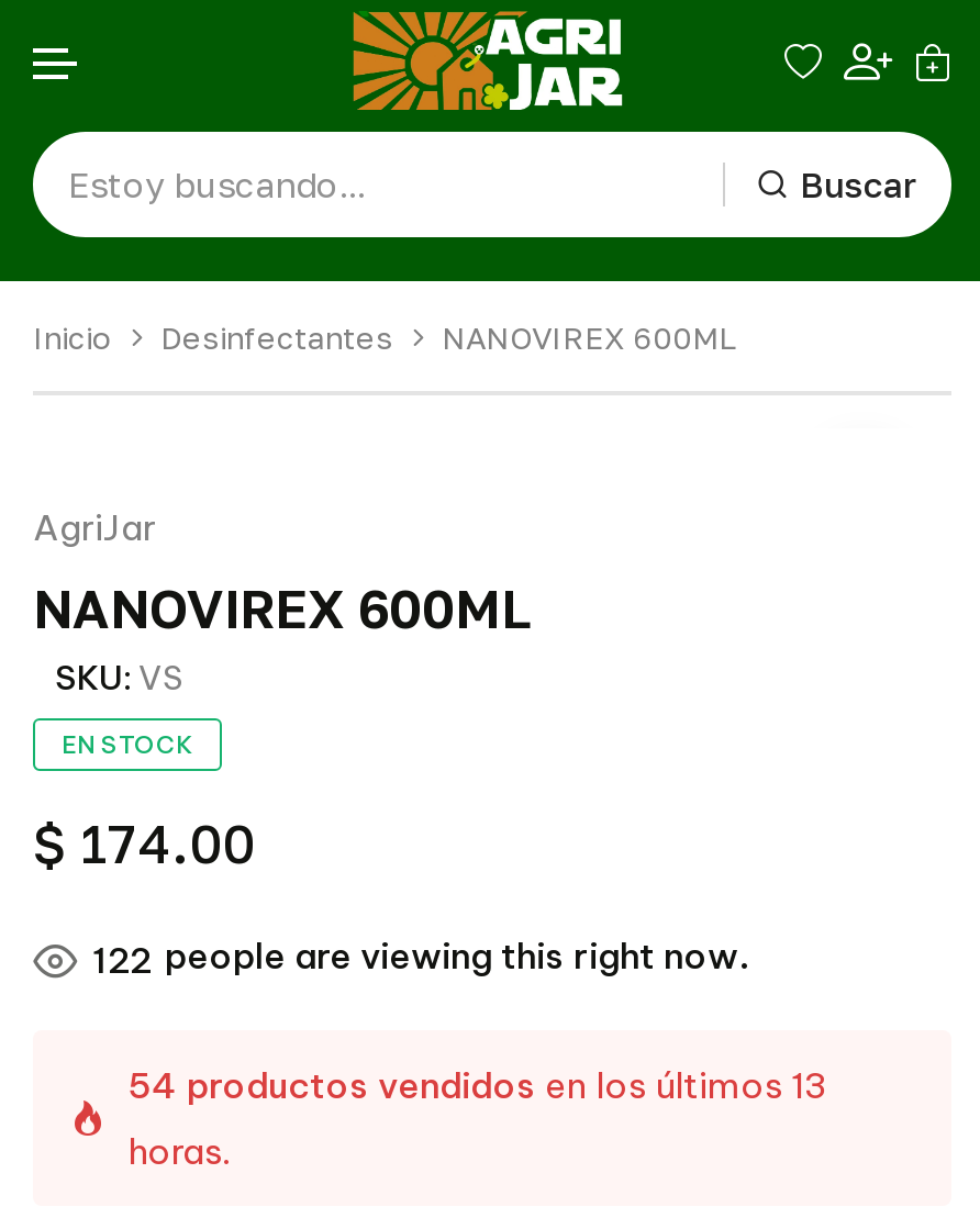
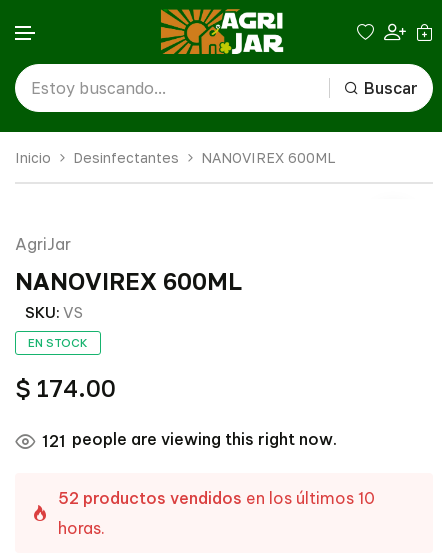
- 122 people are viewing this right now.
+ 121 people are viewing this right now.

- 54 productos vendidos en los últimos 13
+ 52 productos vendidos en los últimos 10
